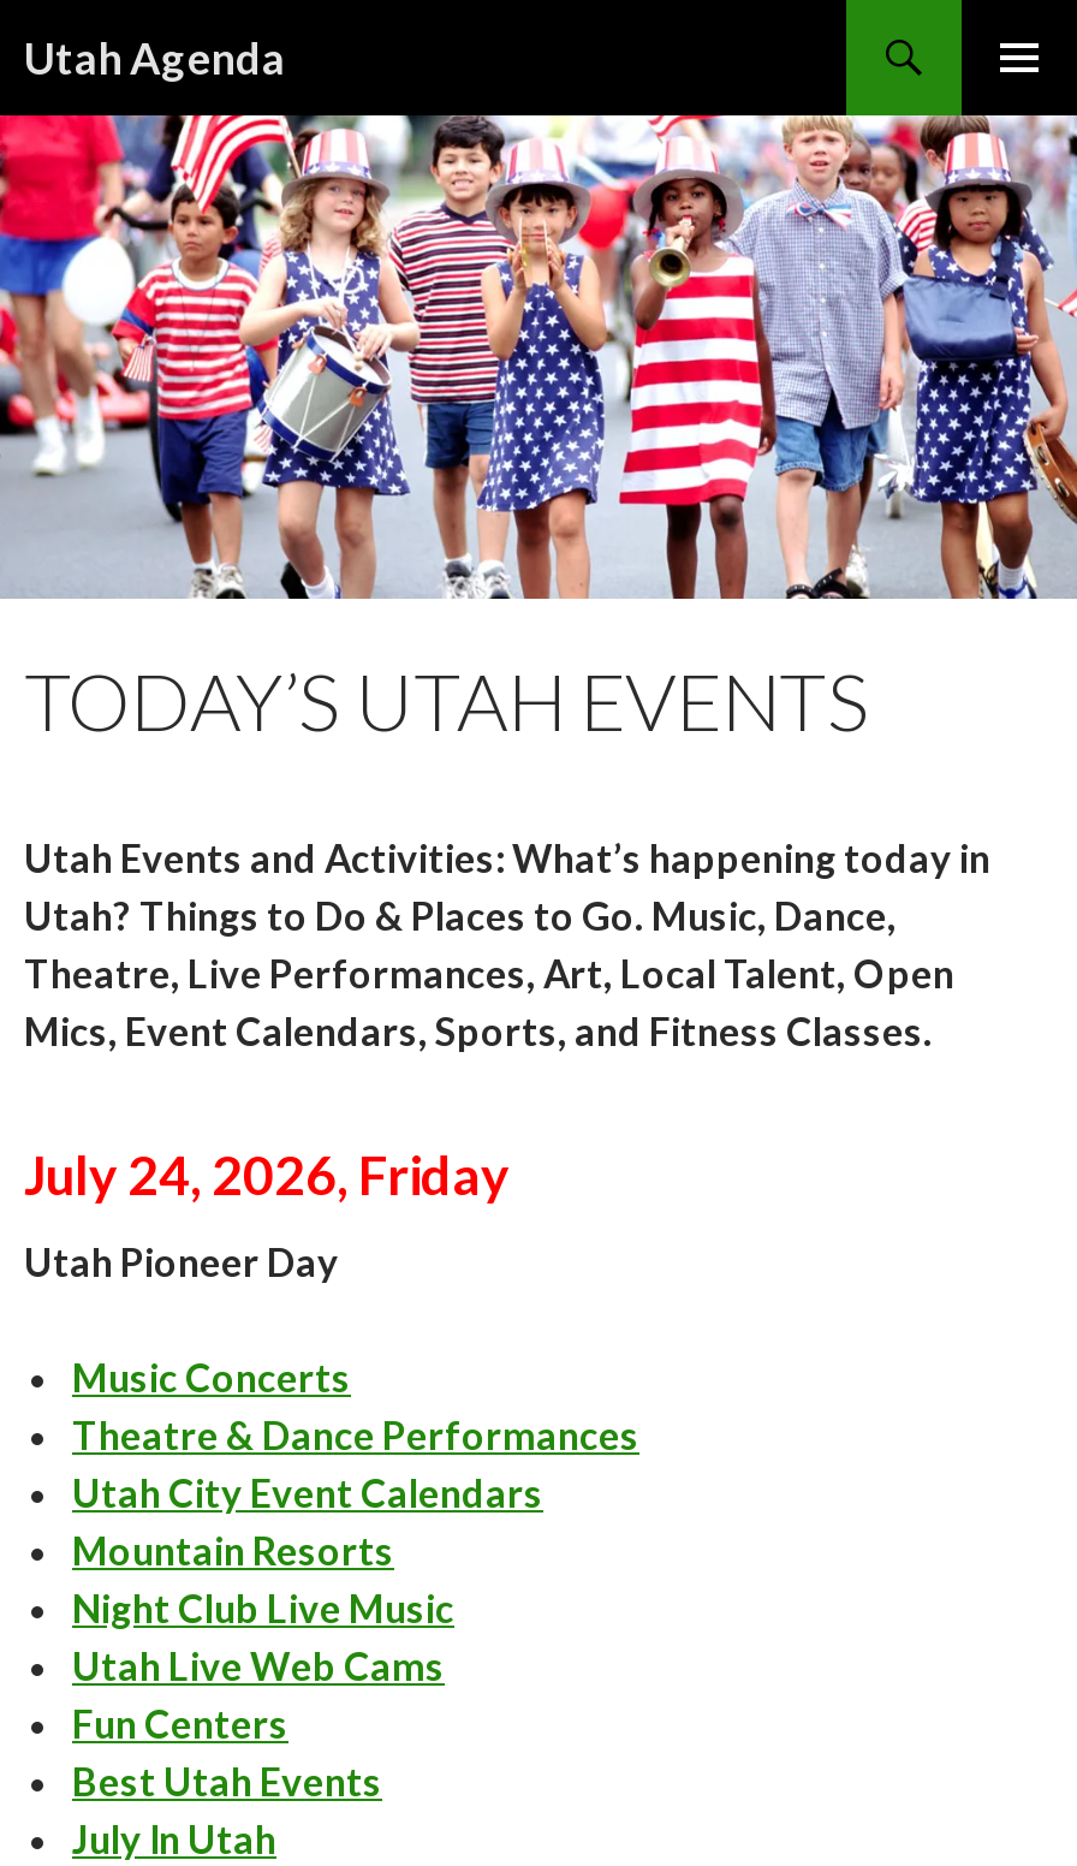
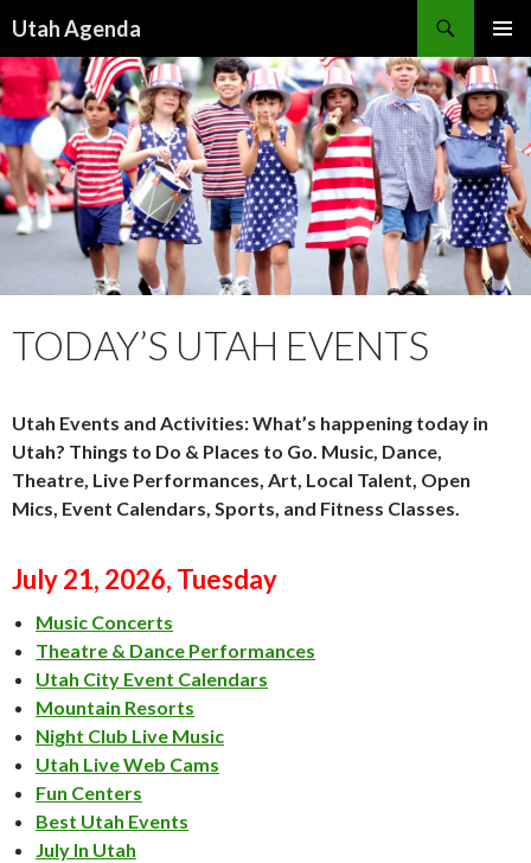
- July 24, 2026, Friday
- Utah Pioneer Day
+ July 21, 2026, Tuesday
